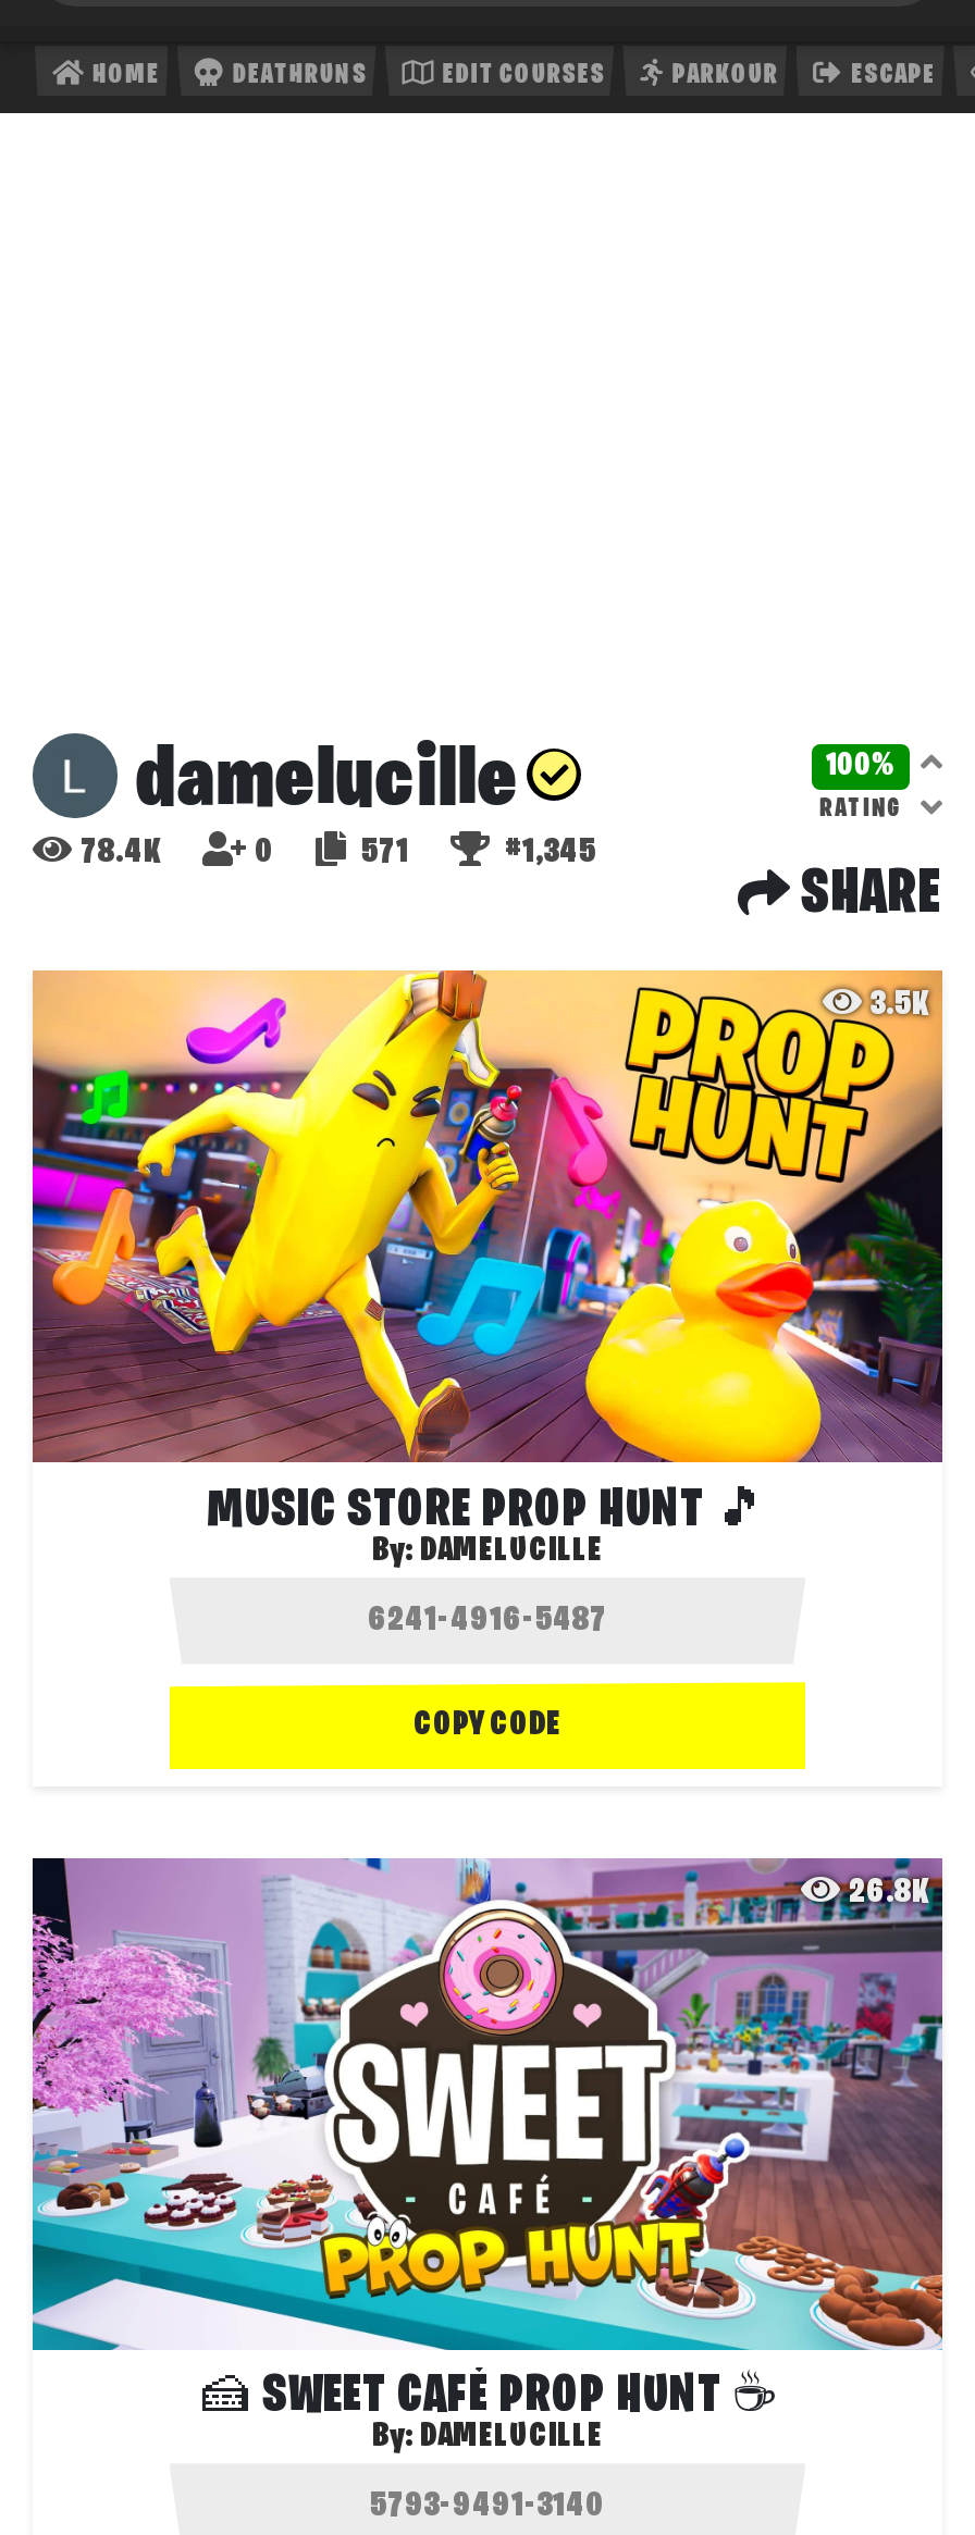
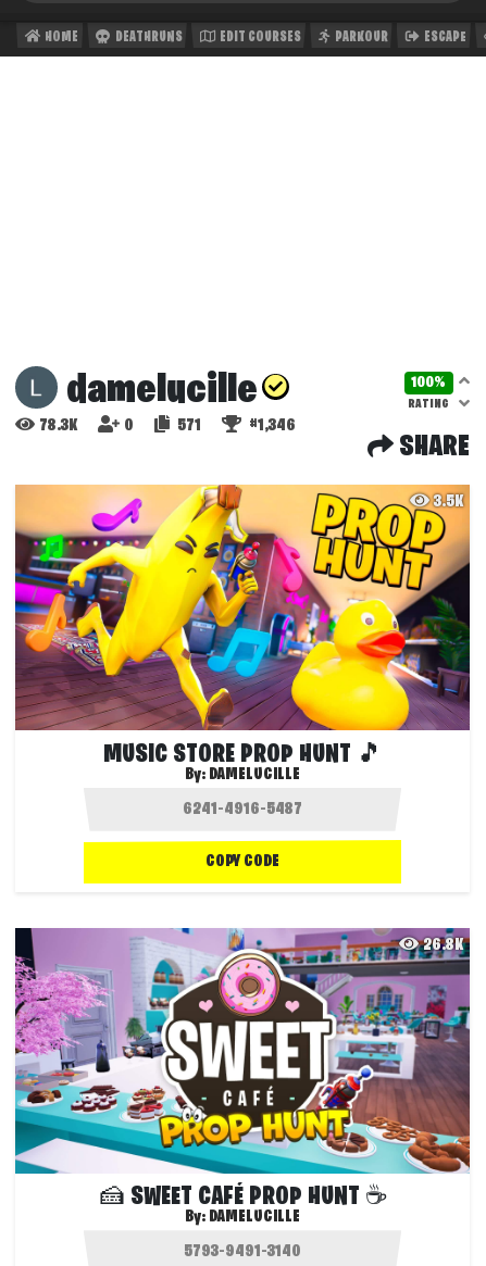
- 78.4K
+ 78.3K

- #1,345
+ #1,346
